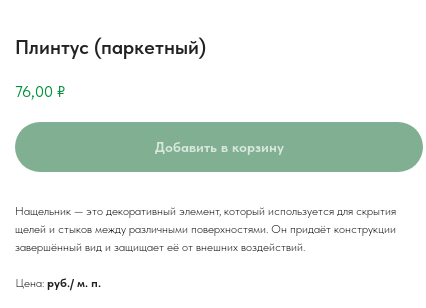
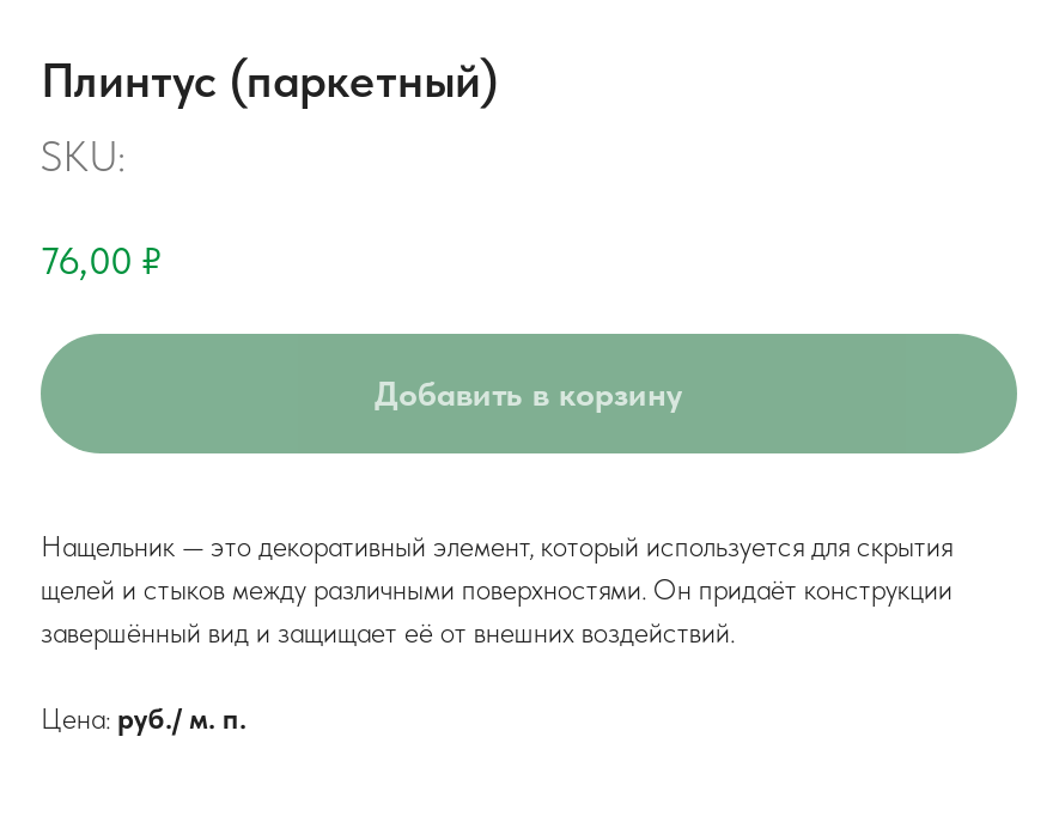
+ SKU:
